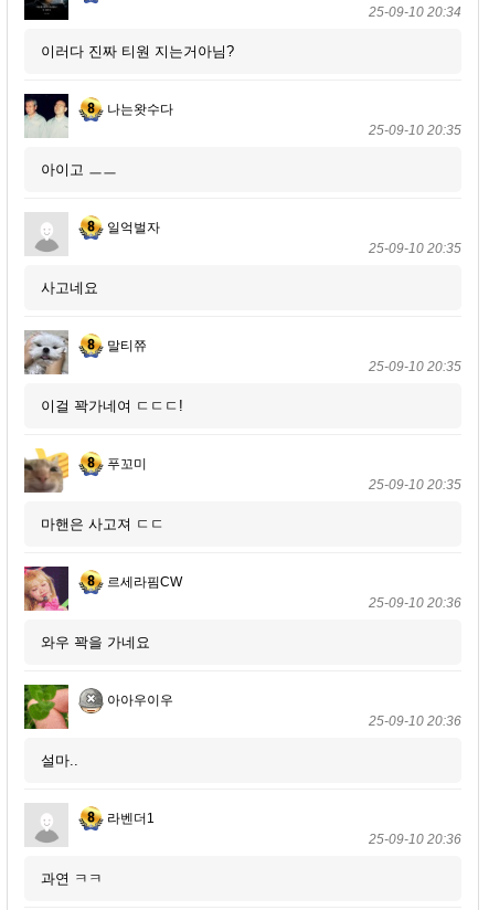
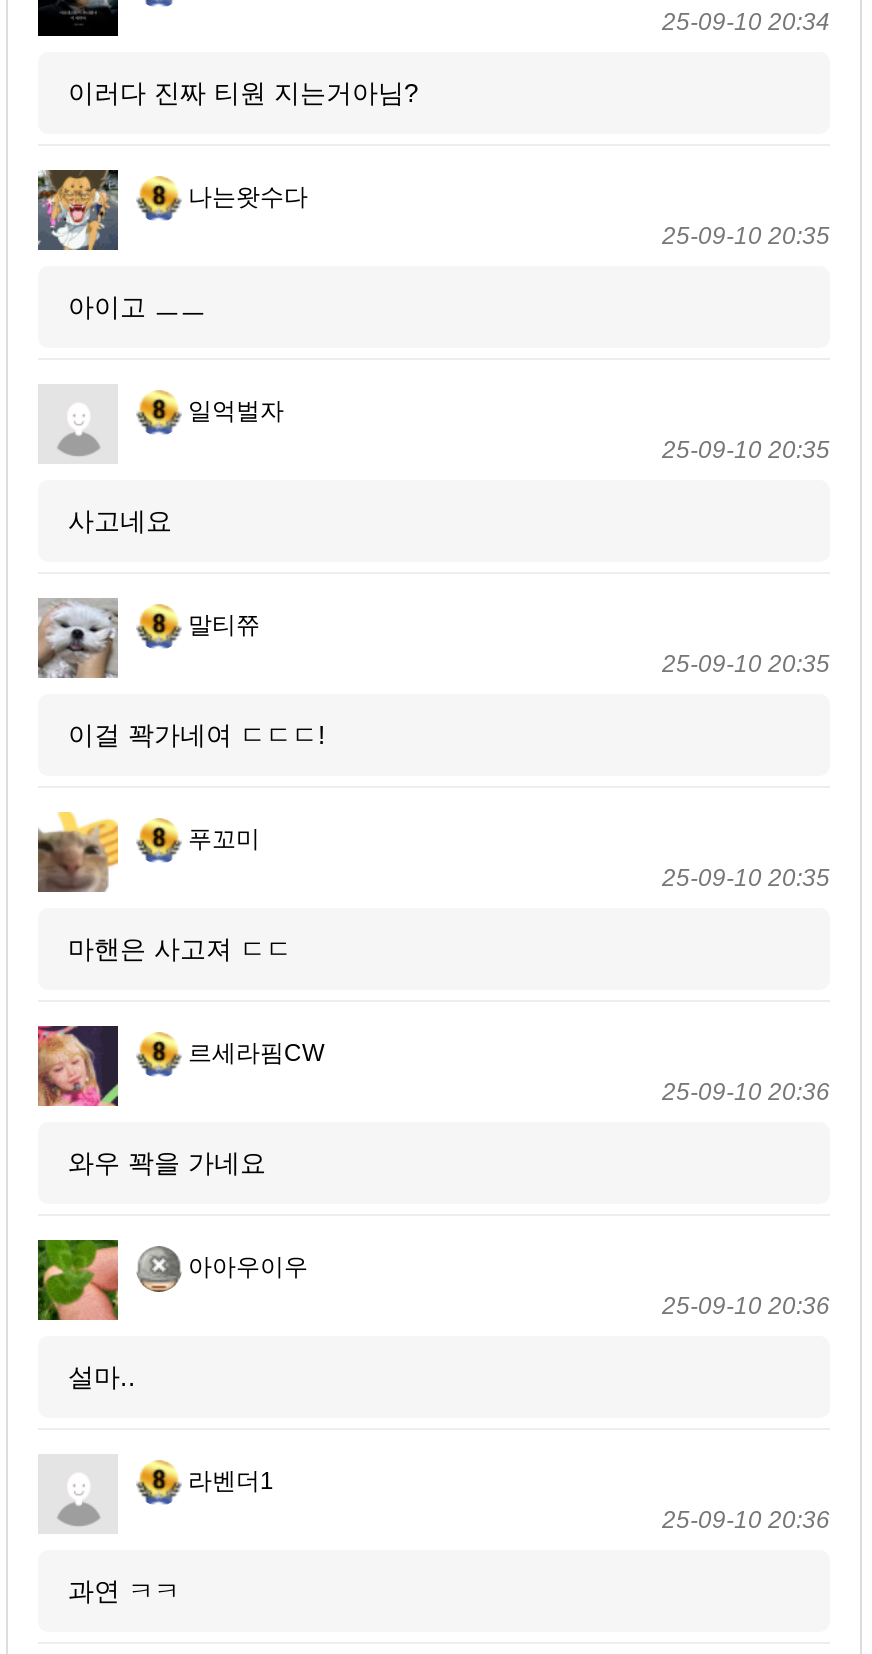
- [image]
+ [image]
